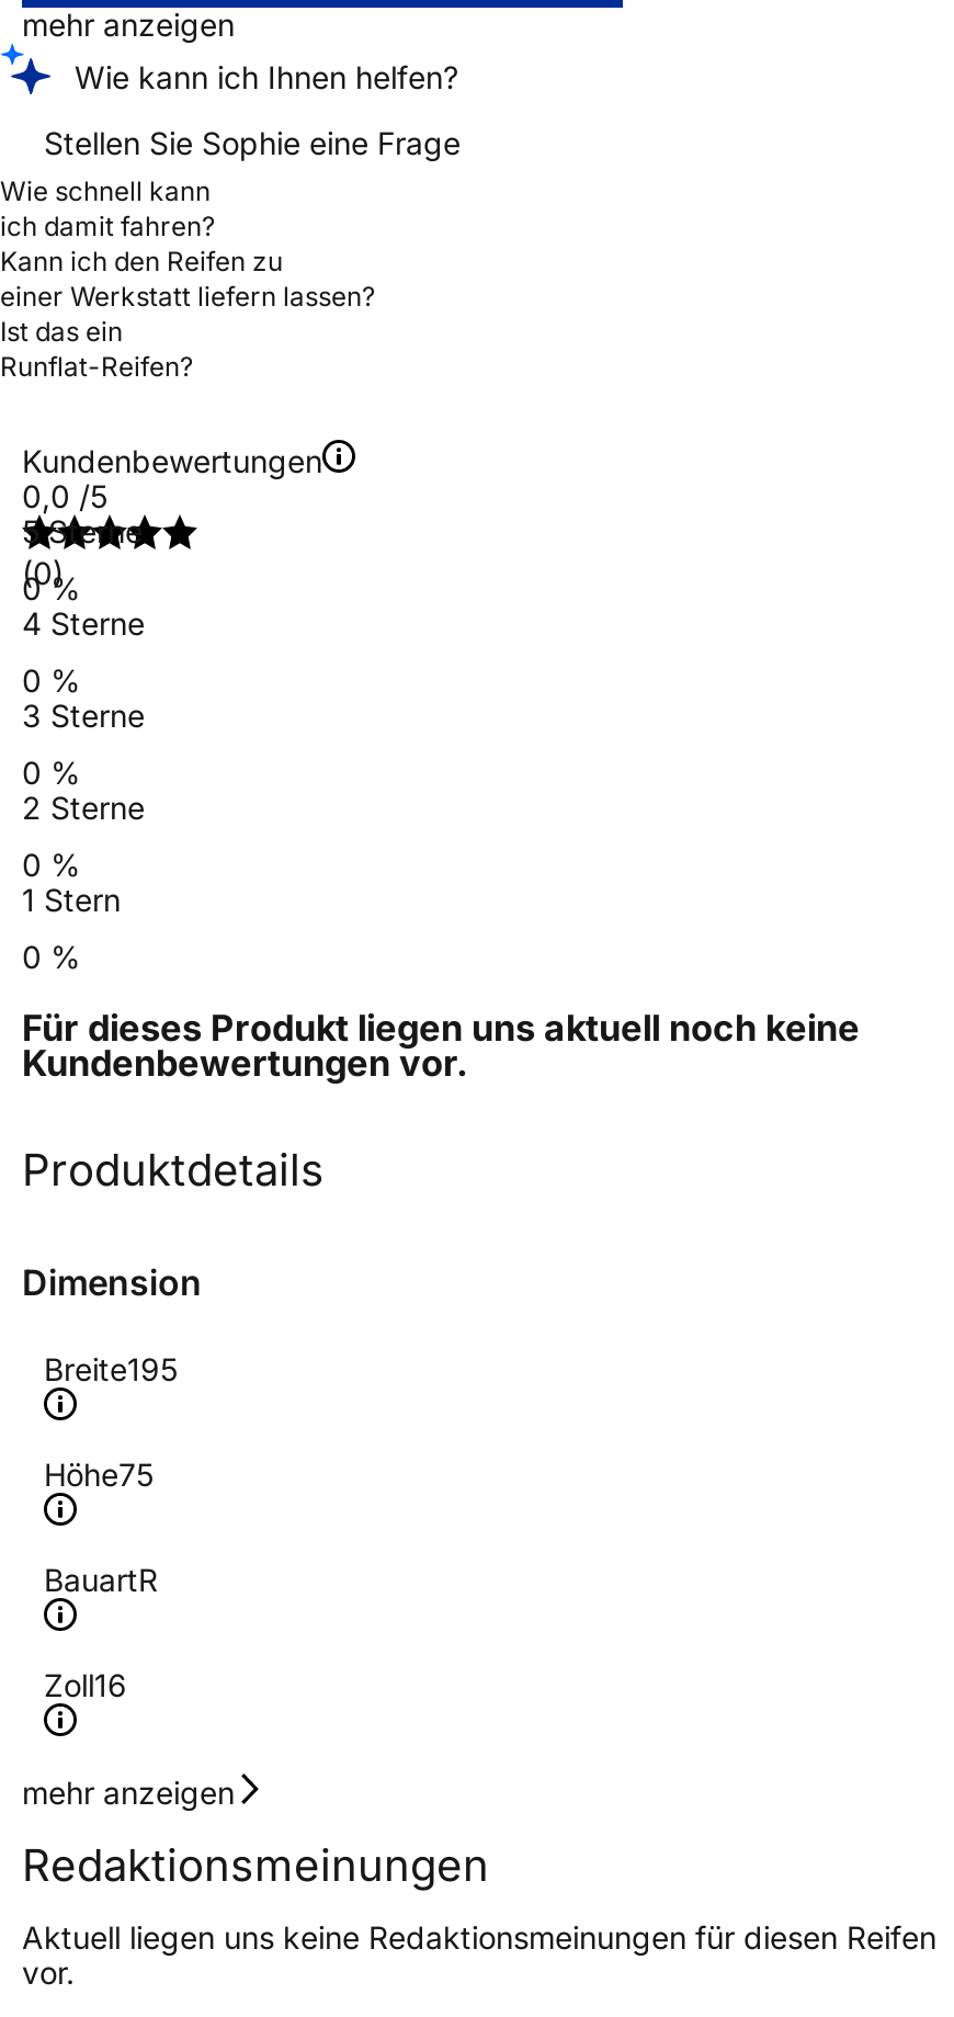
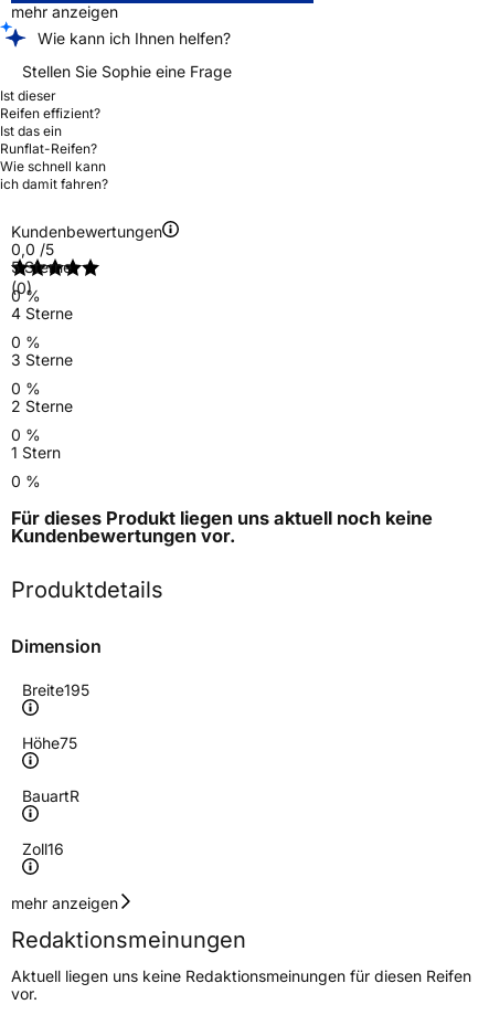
moved down: Wie schnell kann | ich damit fahren?

- Kann ich den Reifen zu
- einer Werkstatt liefern lassen?
+ Ist dieser
+ Reifen effizient?

moved up: Ist das ein | Runflat-Reifen?
